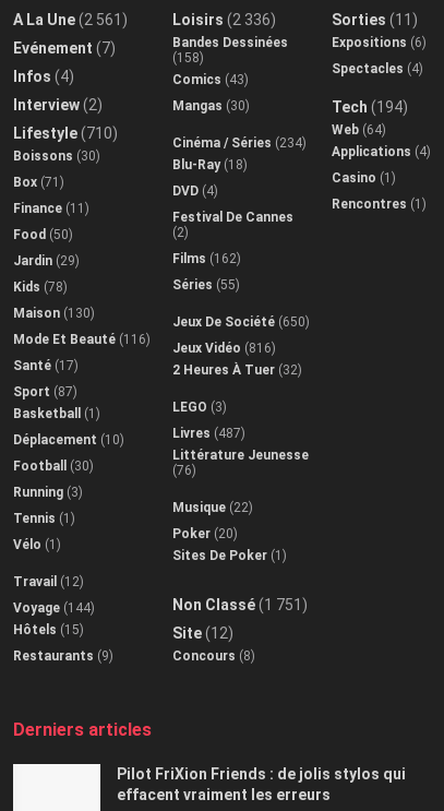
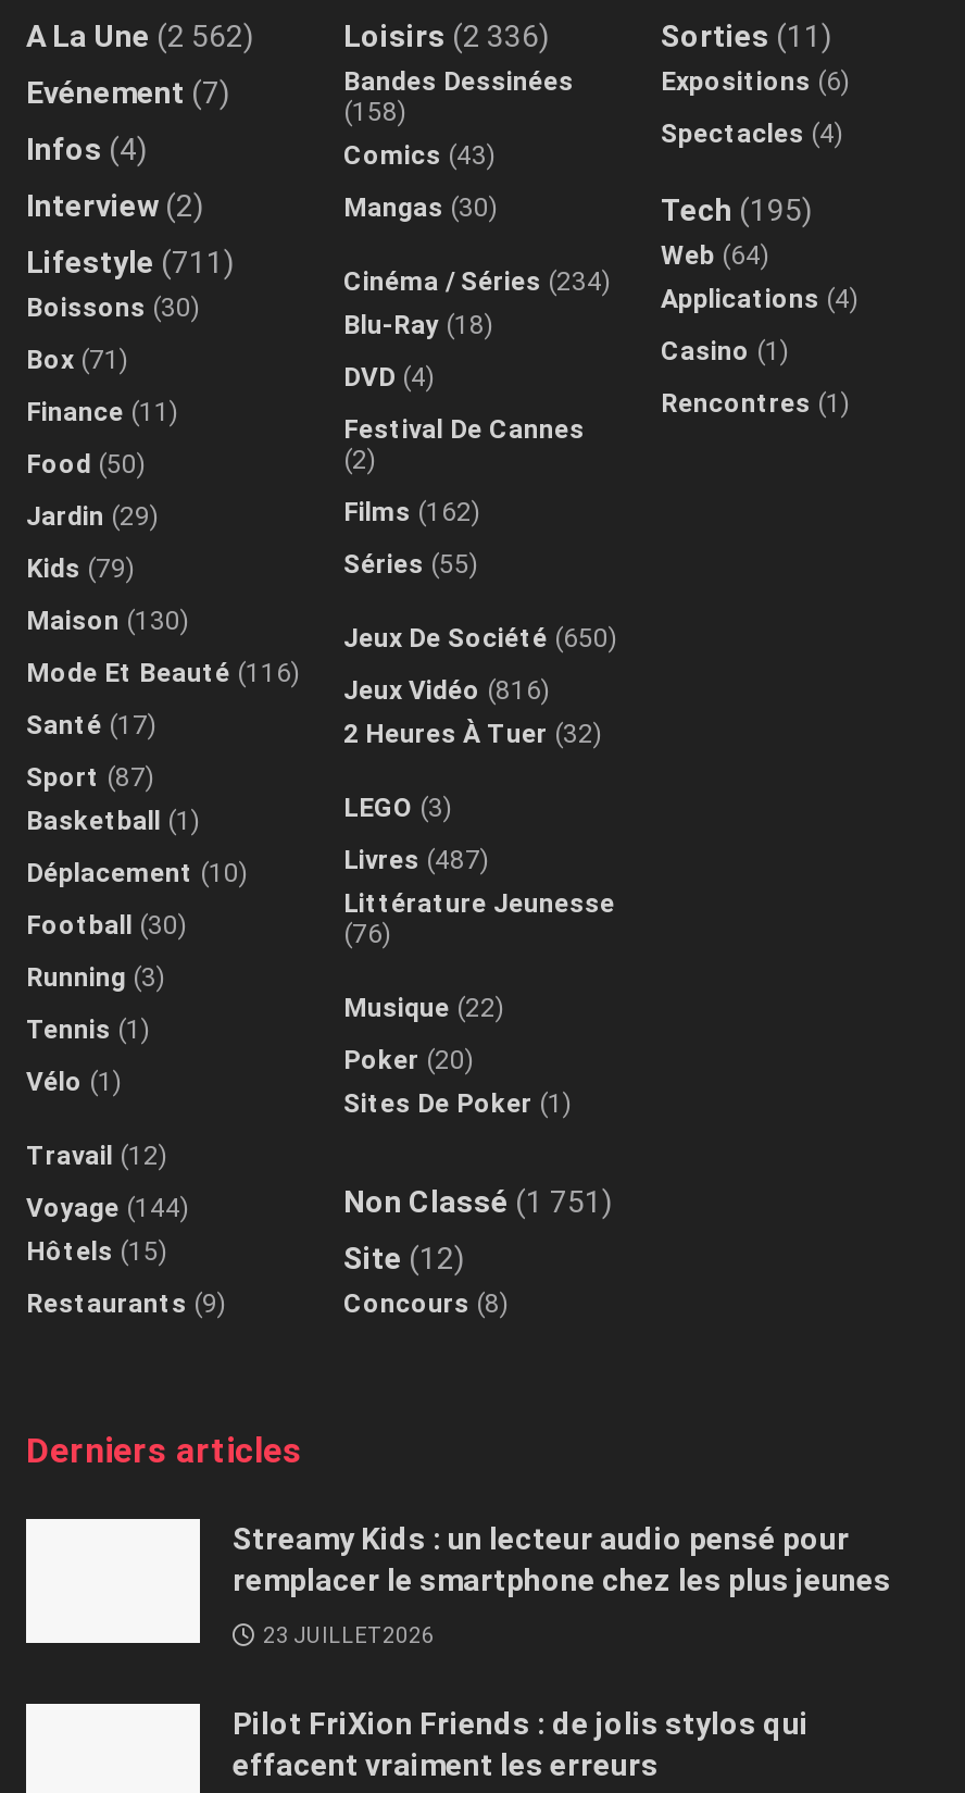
- A La Une (2 561)
+ A La Une (2 562)

- Tech (194)
+ Tech (195)

- Lifestyle (710)
+ Lifestyle (711)

- Kids (78)
+ Kids (79)

+ Streamy Kids : un lecteur audio pensé pour
+ remplacer le smartphone chez les plus jeunes
+ 23 JUILLET 2026
